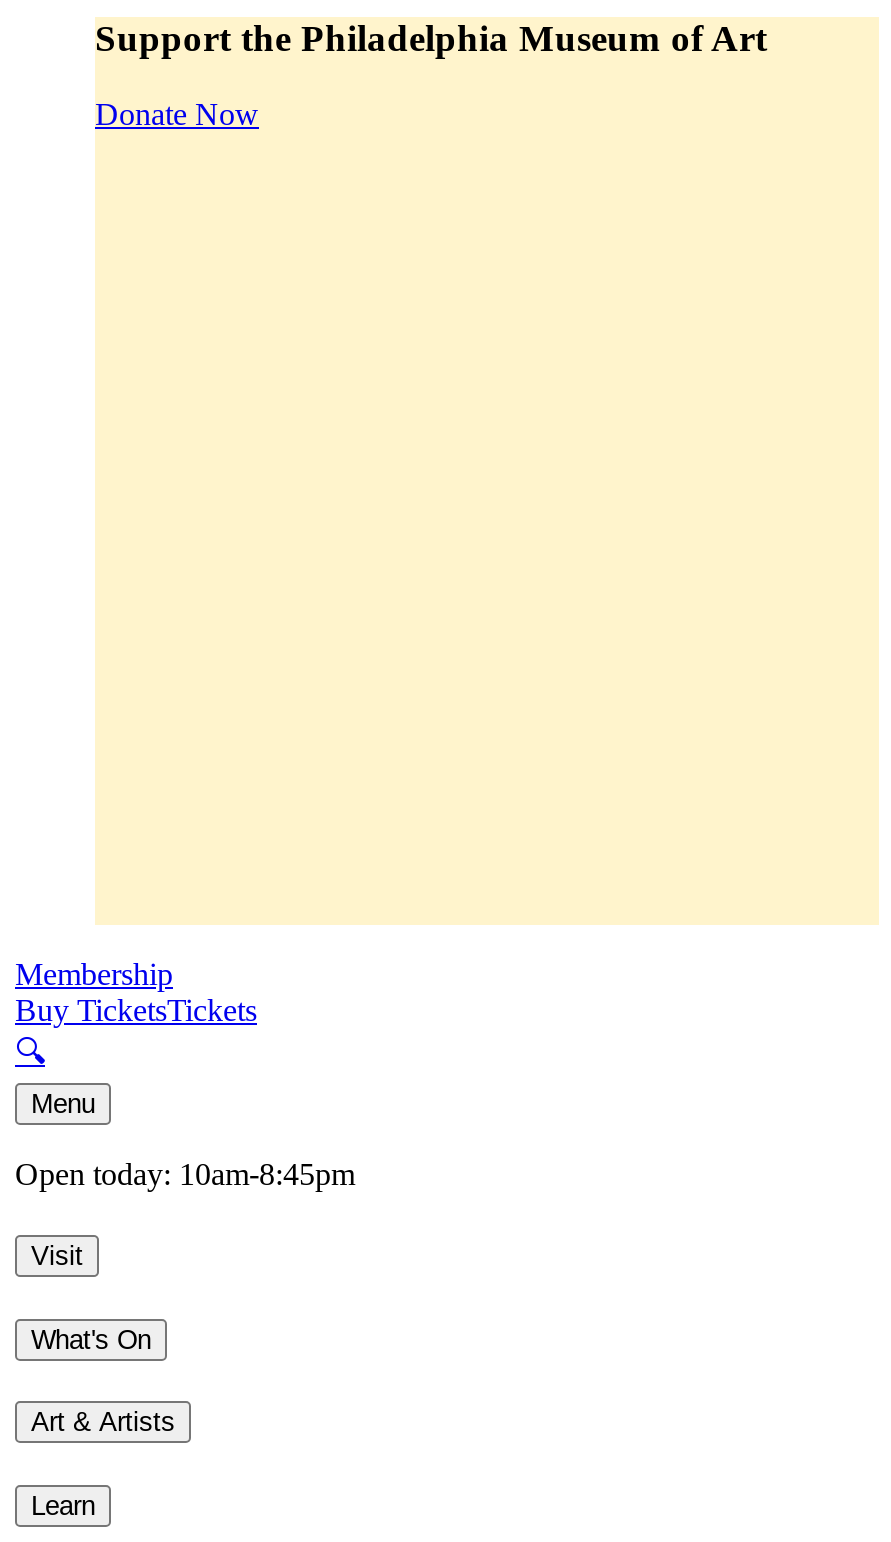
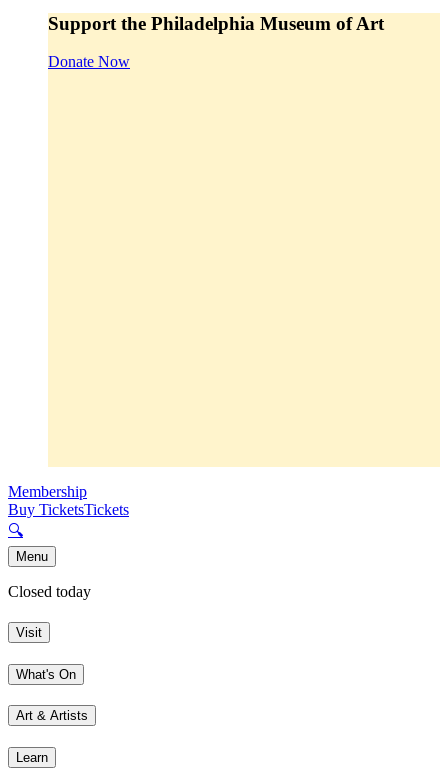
- Open today: 10am-8:45pm
+ Closed today
